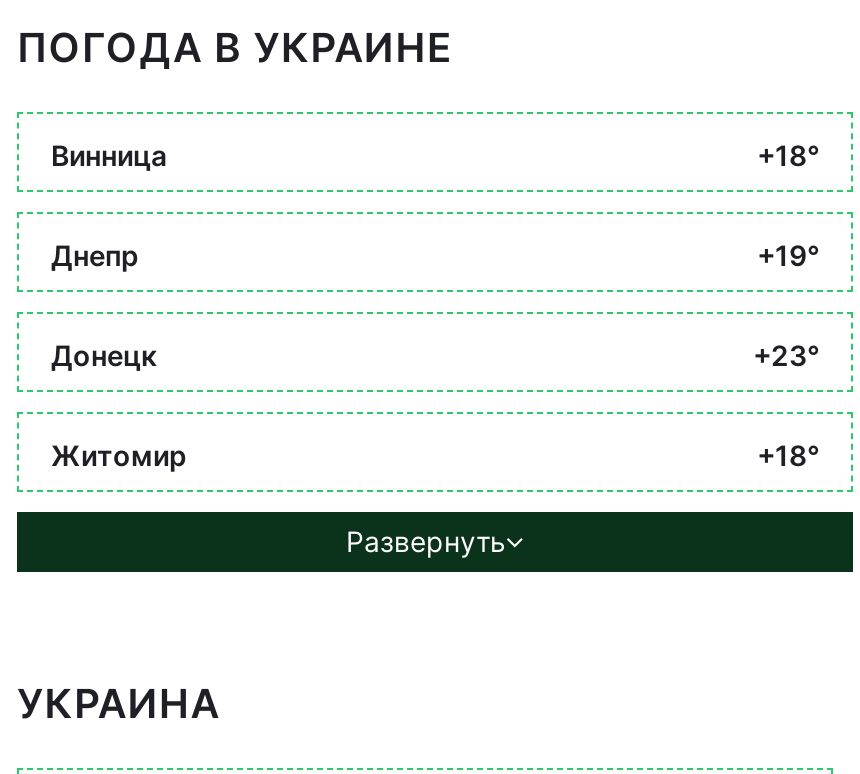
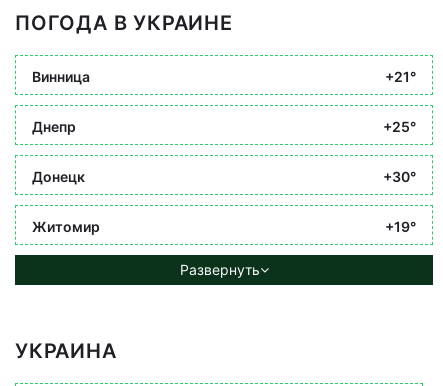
- +18°
+ +21°

- +19°
+ +25°

- +23°
+ +30°

- +18°
+ +19°
